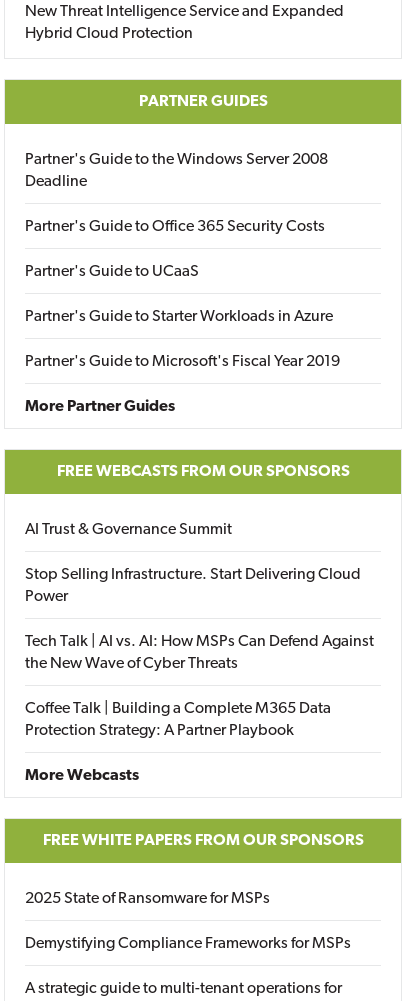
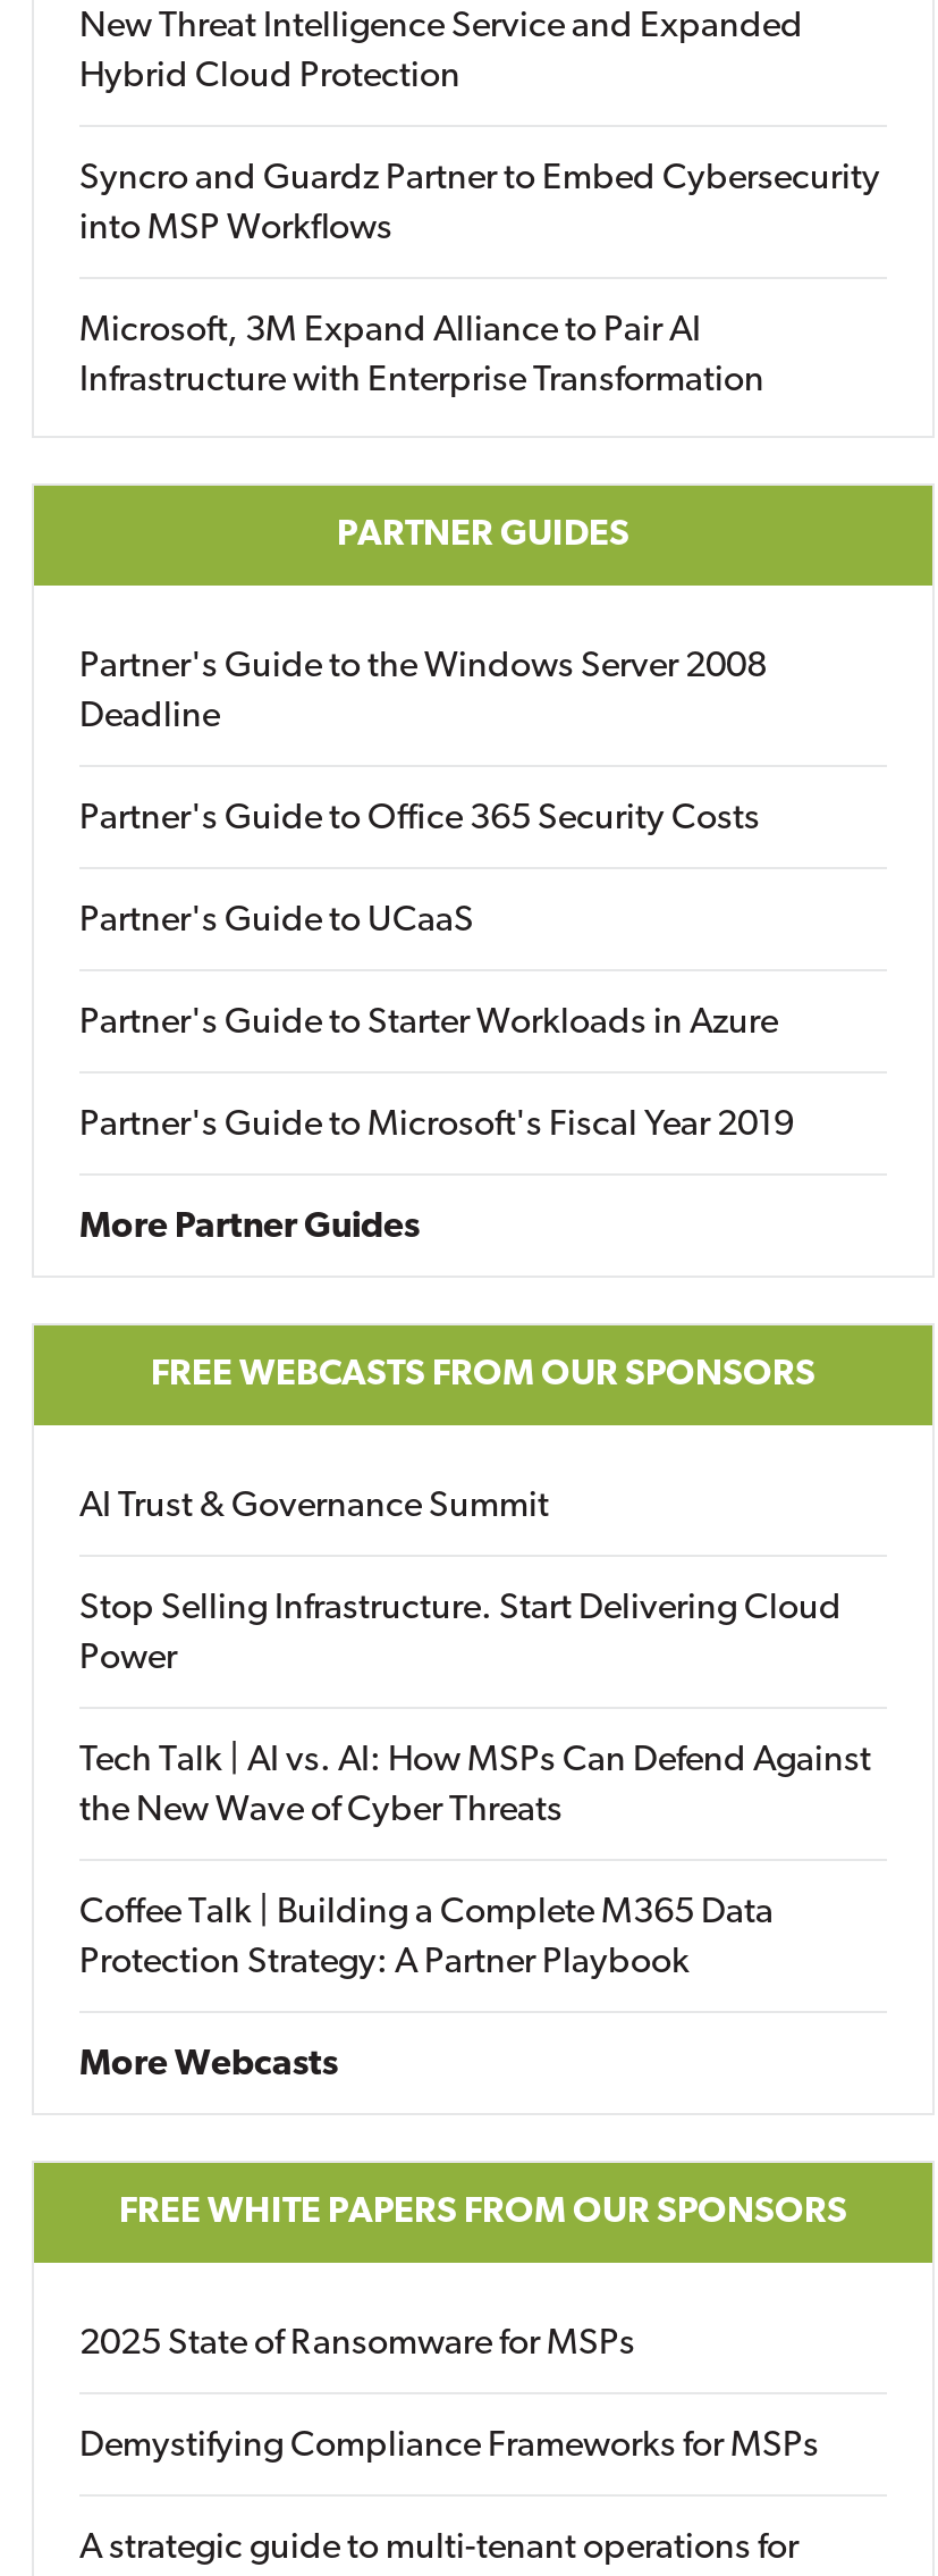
+ Syncro and Guardz Partner to Embed Cybersecurity
+ into MSP Workflows
+ Microsoft, 3M Expand Alliance to Pair AI
+ Infrastructure with Enterprise Transformation
